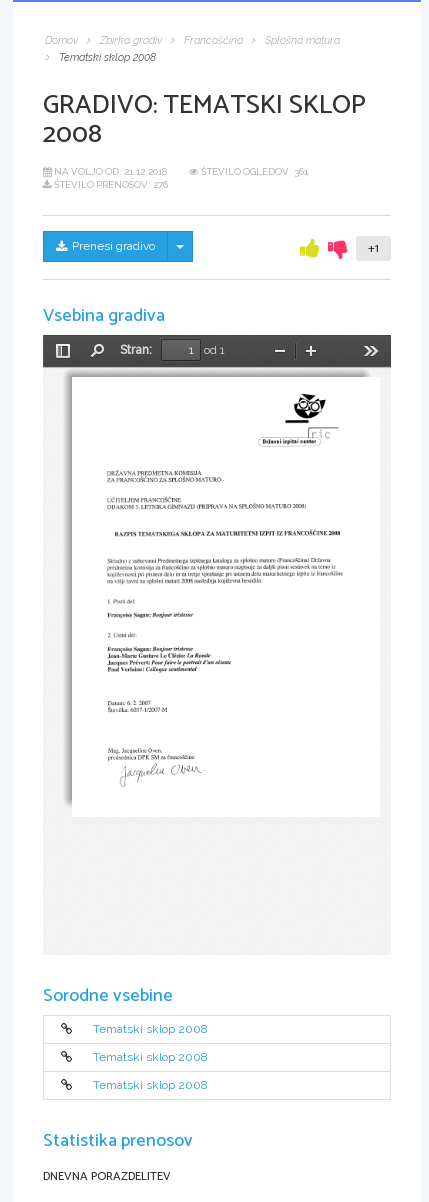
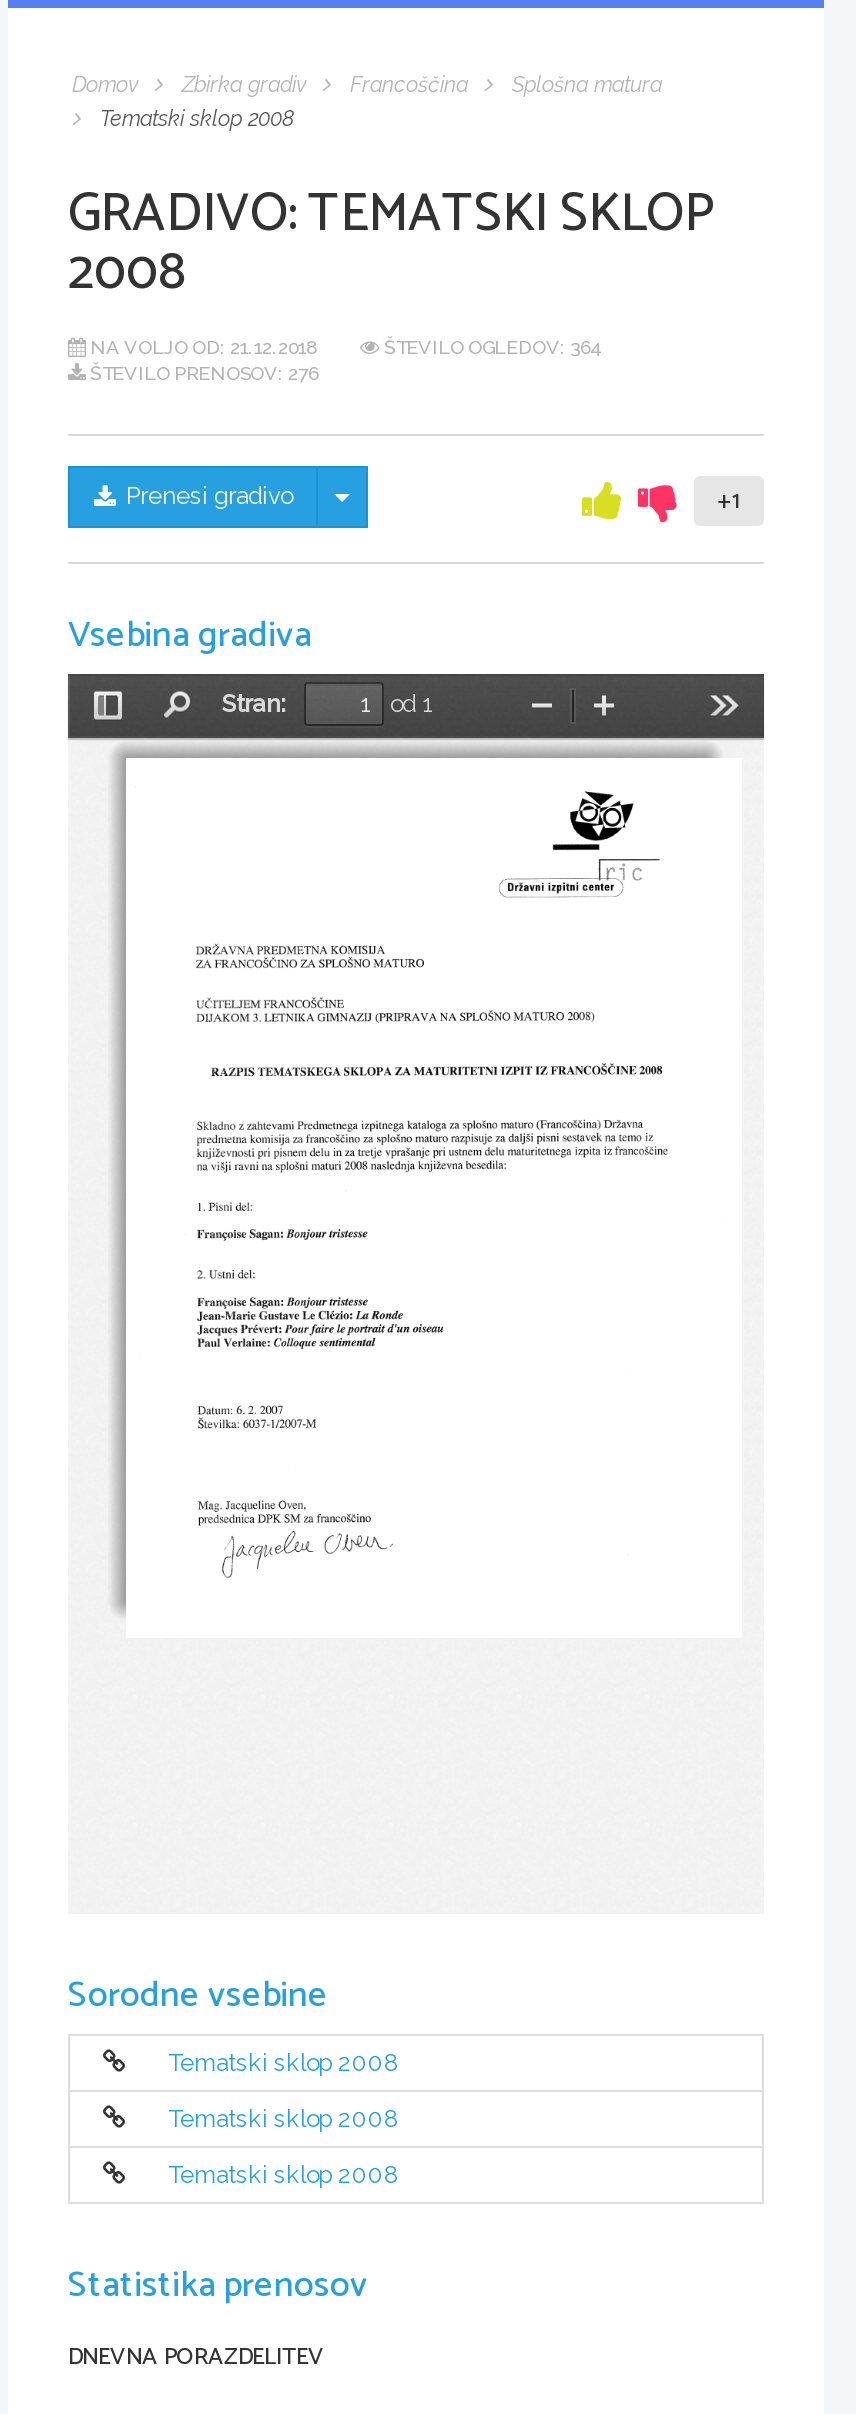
- ŠTEVILO OGLEDOV: 361
+ ŠTEVILO OGLEDOV: 364
